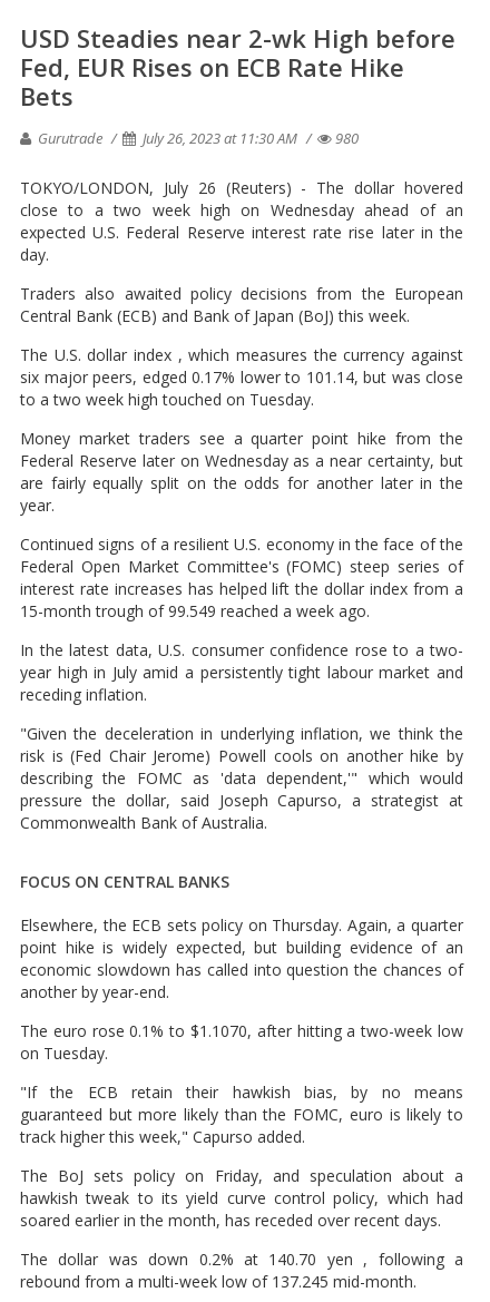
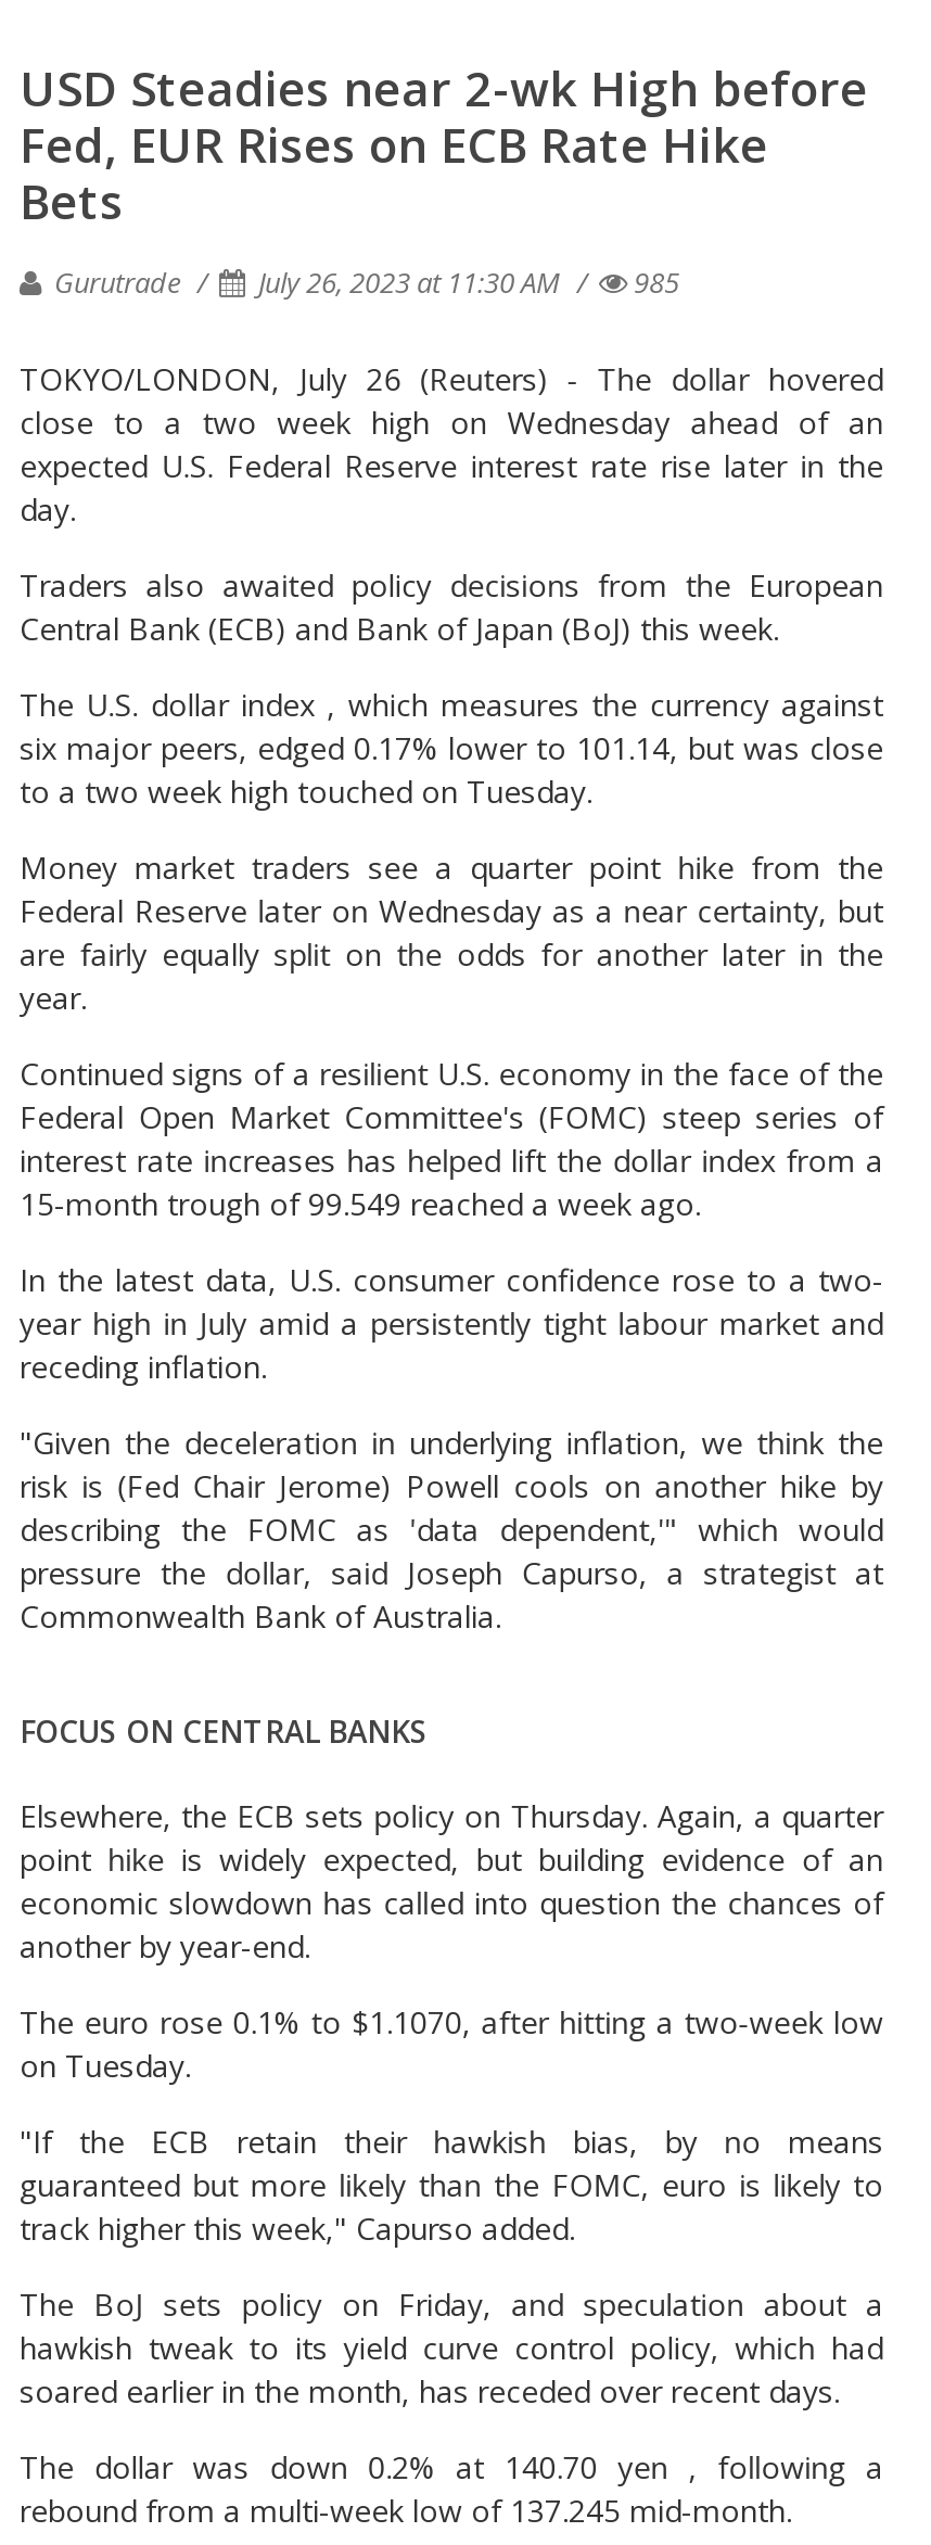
- Gurutrade July 26, 2023 at 11:30 AM 980
+ Gurutrade July 26, 2023 at 11:30 AM 985
